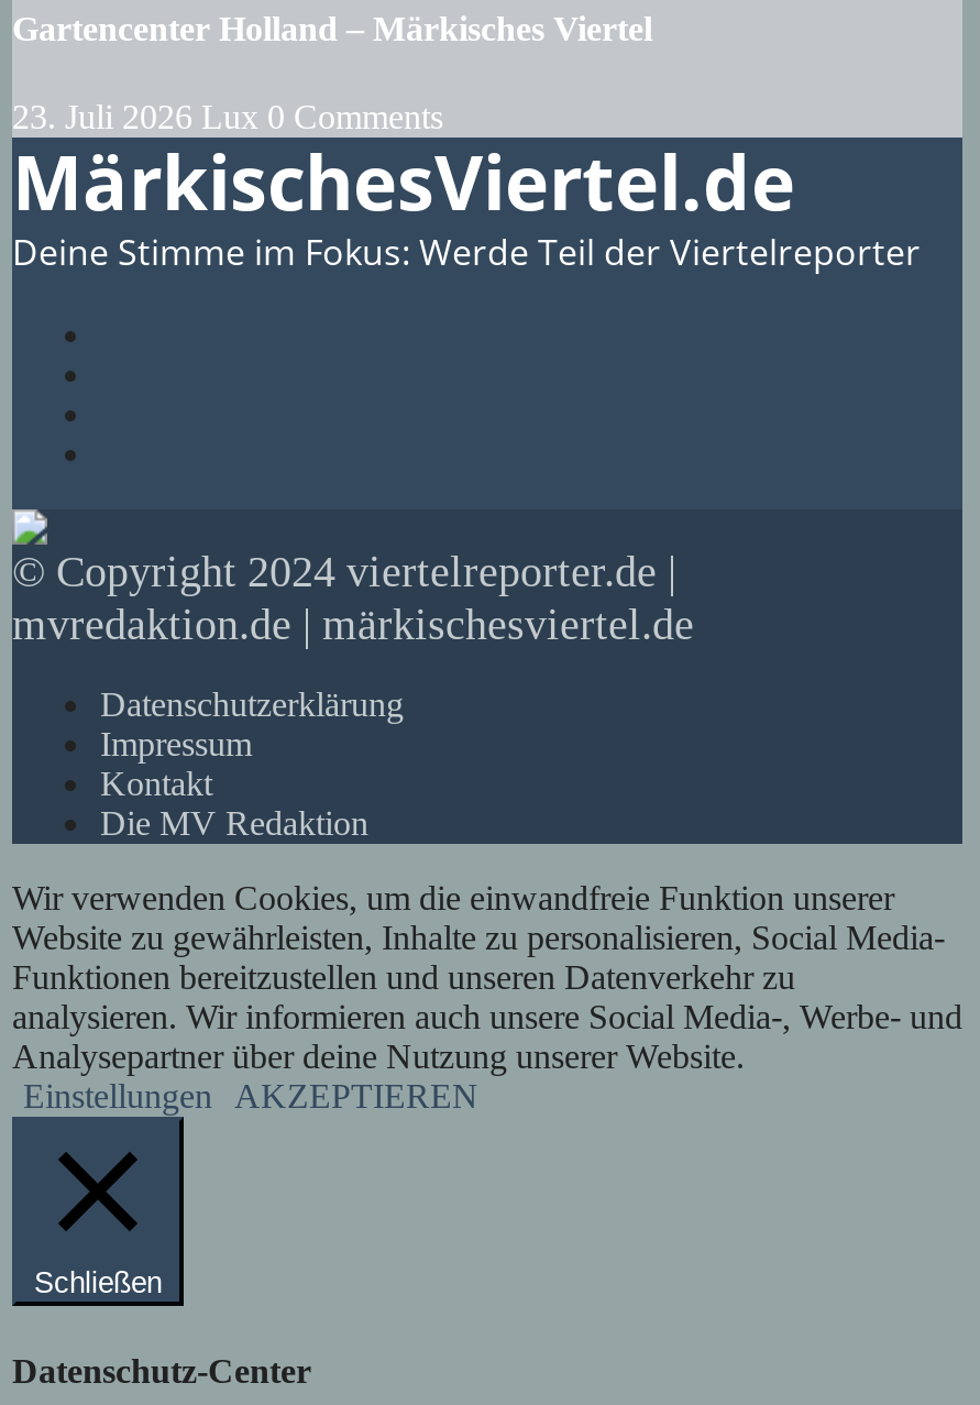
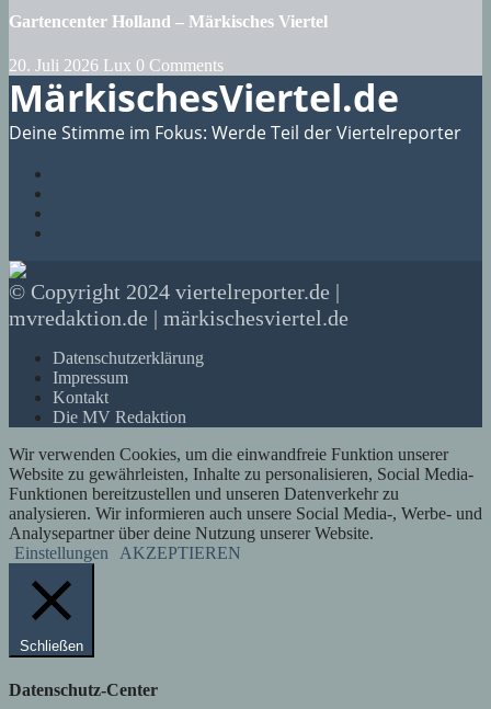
- 23. Juli 2026 Lux 0 Comments
+ 20. Juli 2026 Lux 0 Comments
